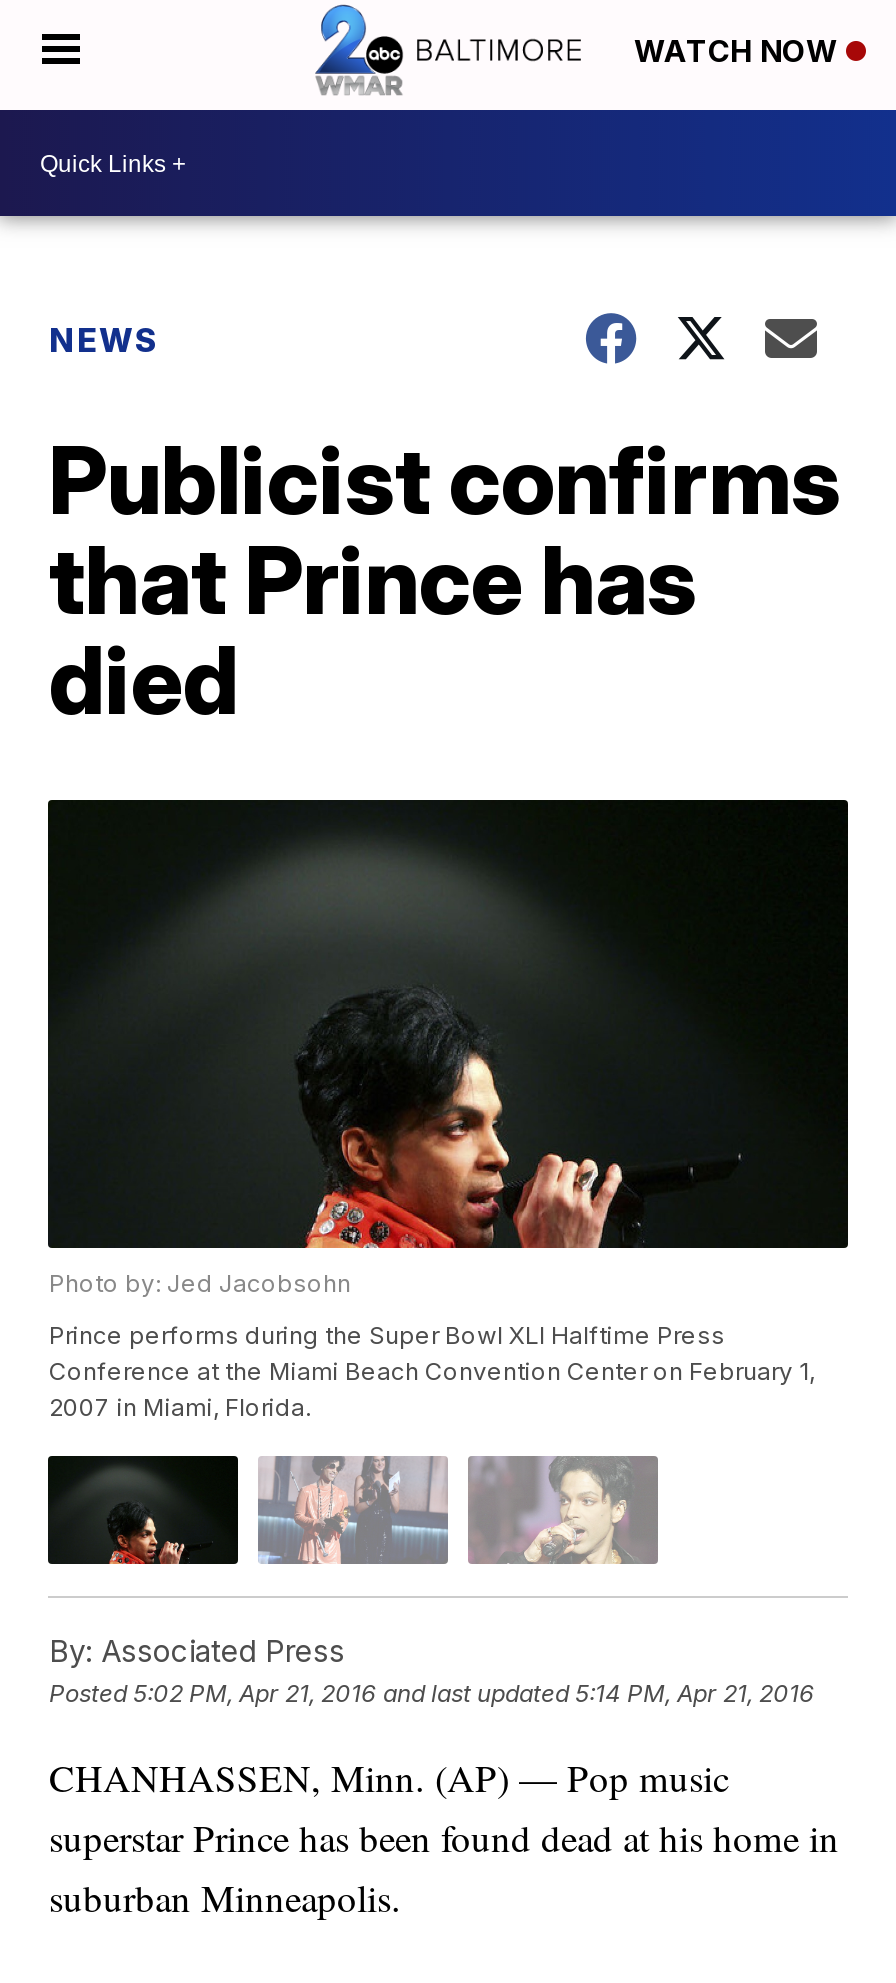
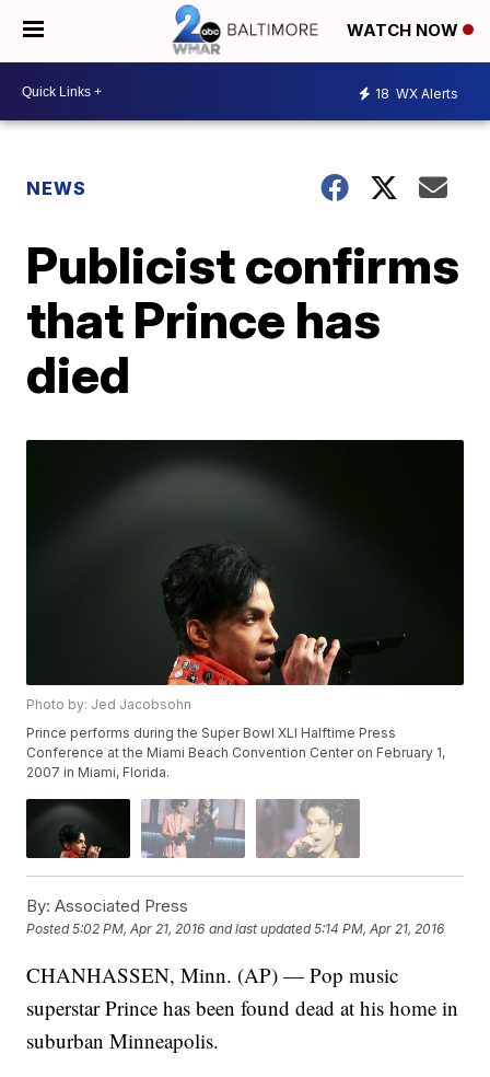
+ 18 WX Alerts
